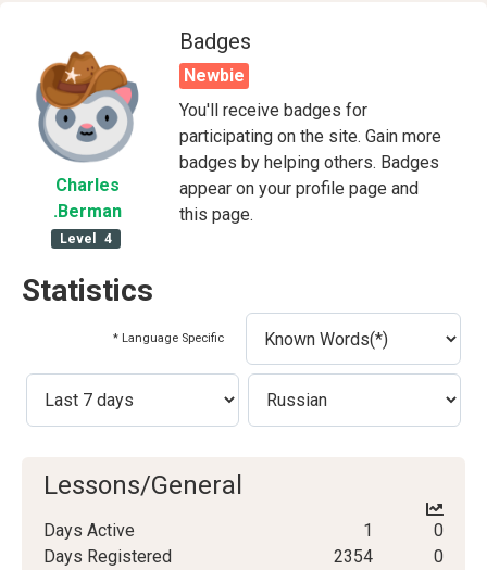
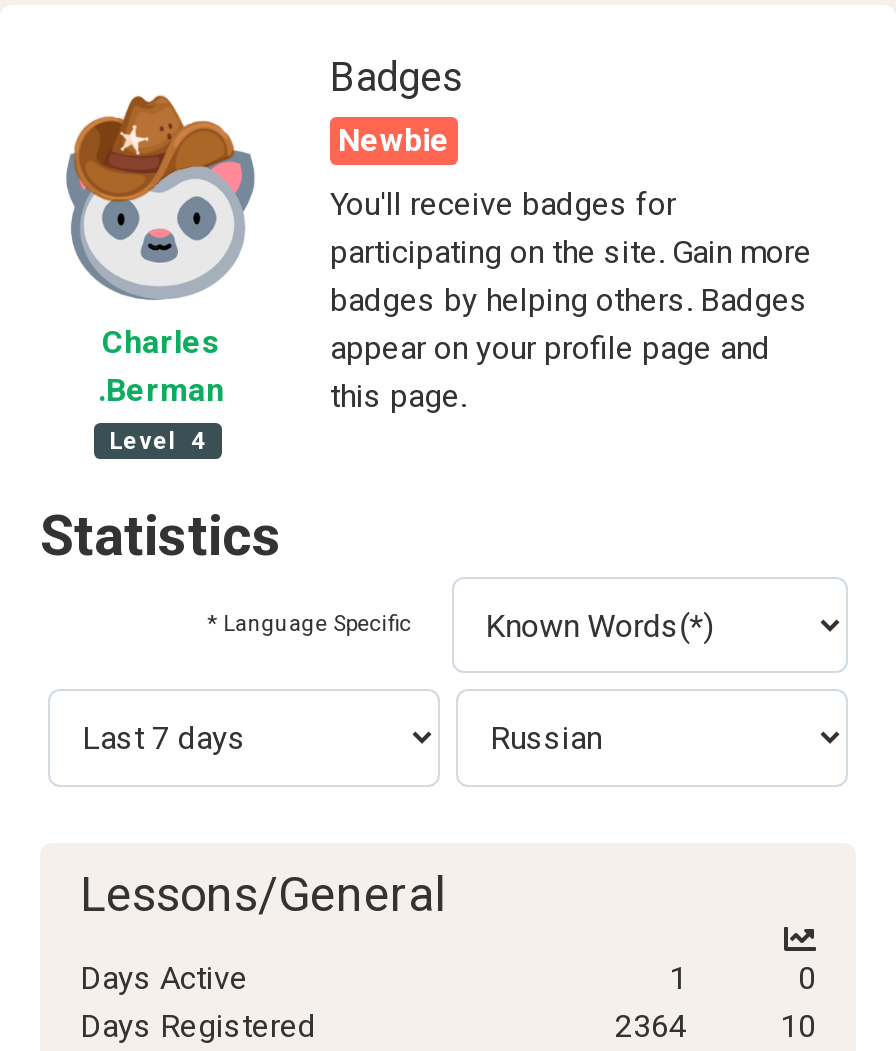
- 2354
+ 2364

- 0
+ 10
